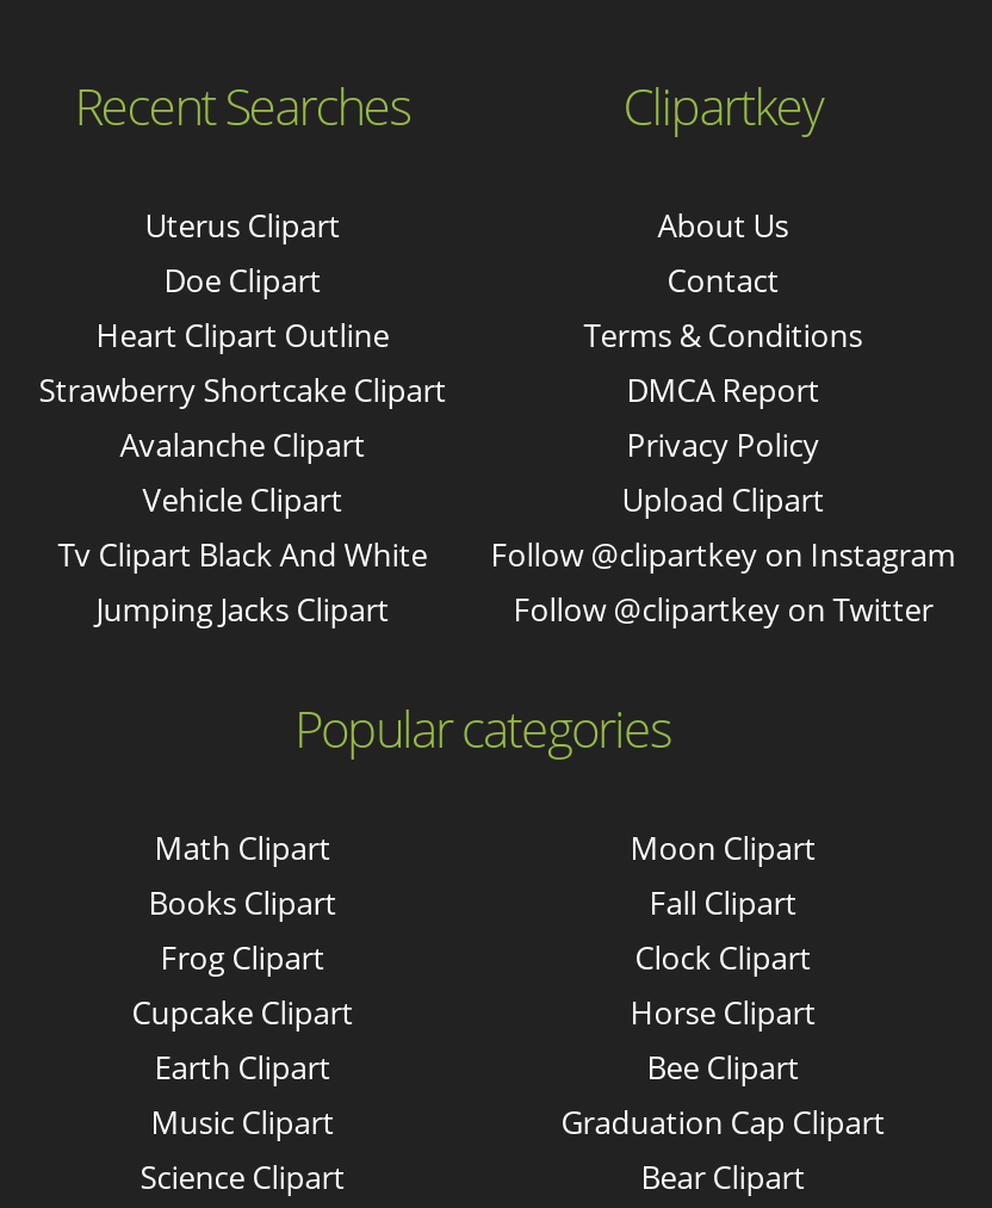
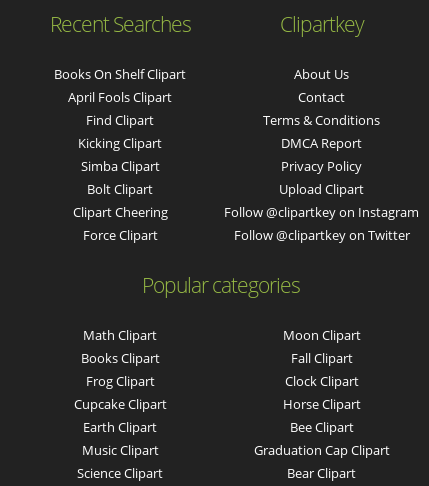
- Uterus Clipart
- Doe Clipart
- Heart Clipart Outline
- Strawberry Shortcake Clipart
- Avalanche Clipart
- Vehicle Clipart
- Tv Clipart Black And White
- Jumping Jacks Clipart
+ Books On Shelf Clipart
+ April Fools Clipart
+ Find Clipart
+ Kicking Clipart
+ Simba Clipart
+ Bolt Clipart
+ Clipart Cheering
+ Force Clipart
